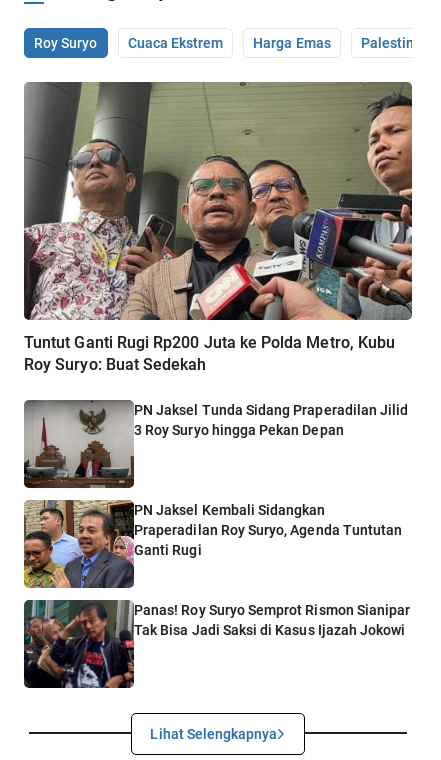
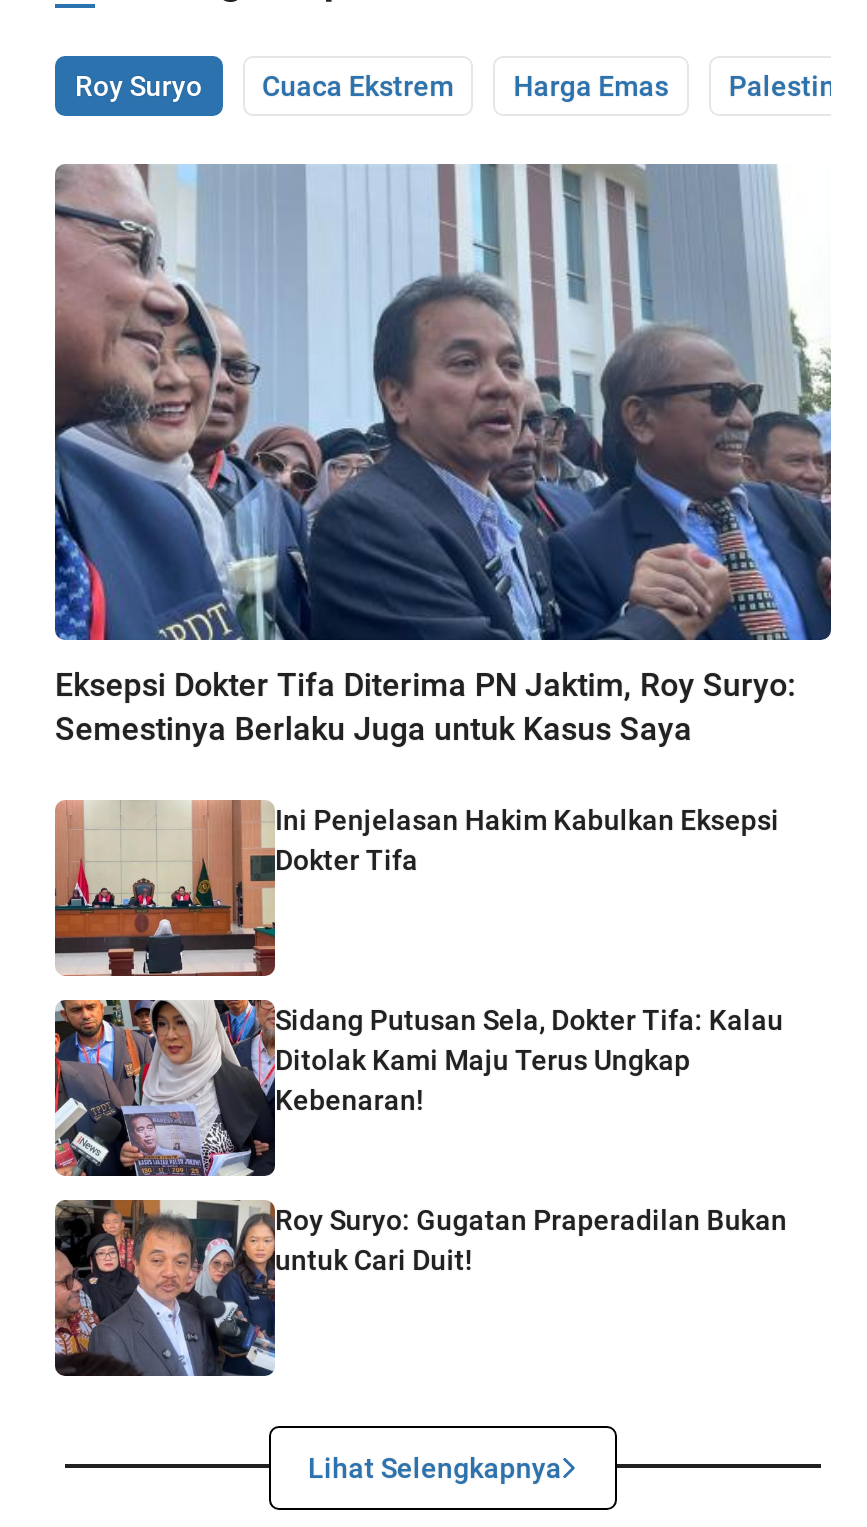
- [image]
- Tuntut Ganti Rugi Rp200 Juta ke Polda Metro, Kubu
- Roy Suryo: Buat Sedekah
+ [image]
+ Eksepsi Dokter Tifa Diterima PN Jaktim, Roy Suryo:
+ Semestinya Berlaku Juga untuk Kasus Saya

- [image]
- PN Jaksel Tunda Sidang Praperadilan Jilid
- 3 Roy Suryo hingga Pekan Depan
+ [image]
+ Ini Penjelasan Hakim Kabulkan Eksepsi
+ Dokter Tifa

- [image]
- PN Jaksel Kembali Sidangkan
- Praperadilan Roy Suryo, Agenda Tuntutan
- Ganti Rugi
+ [image]
+ Sidang Putusan Sela, Dokter Tifa: Kalau
+ Ditolak Kami Maju Terus Ungkap
+ Kebenaran!

- [image]
- Panas! Roy Suryo Semprot Rismon Sianipar
- Tak Bisa Jadi Saksi di Kasus Ijazah Jokowi
+ [image]
+ Roy Suryo: Gugatan Praperadilan Bukan
+ untuk Cari Duit!
